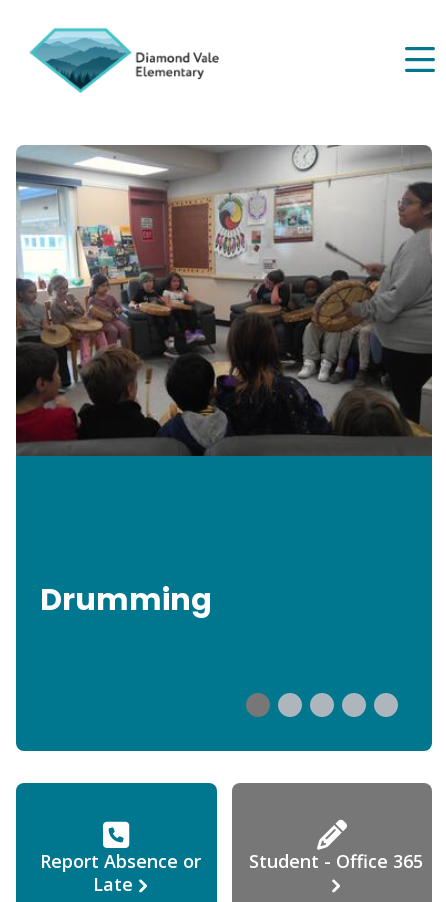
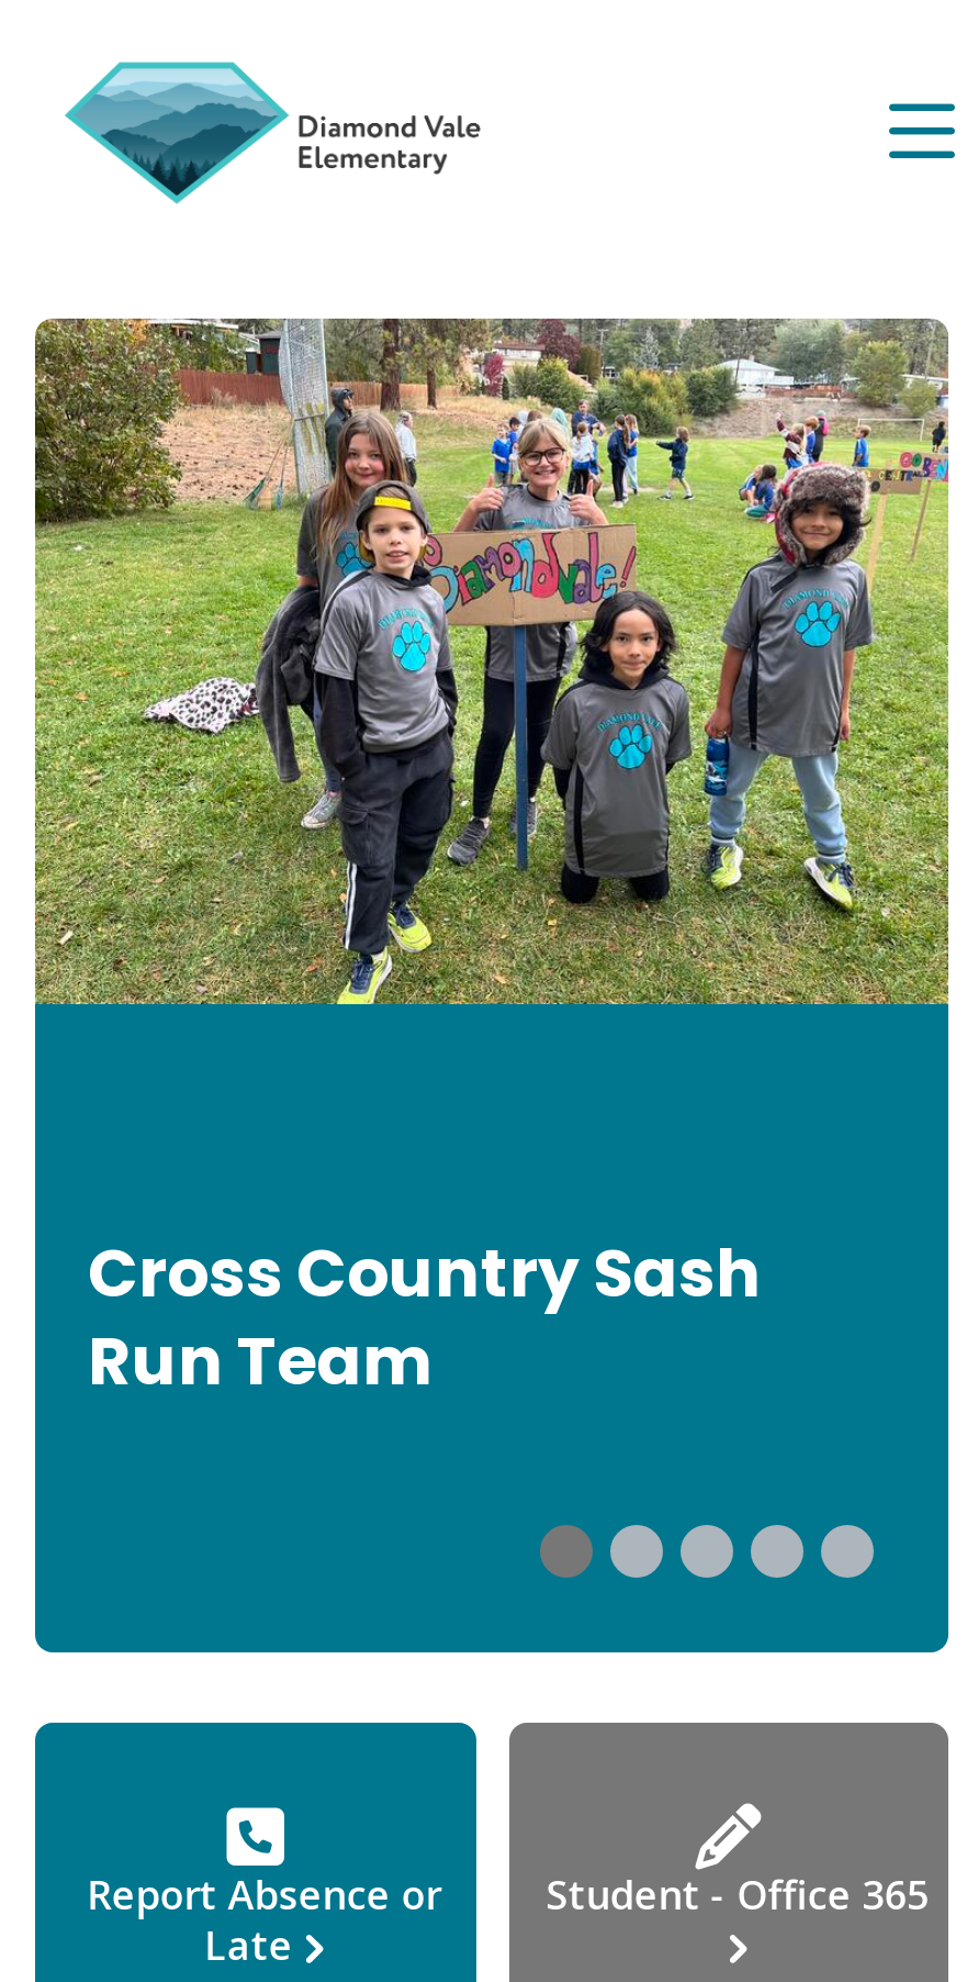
- [image]
+ [image]

- Drumming
+ Cross Country Sash
+ Run Team
